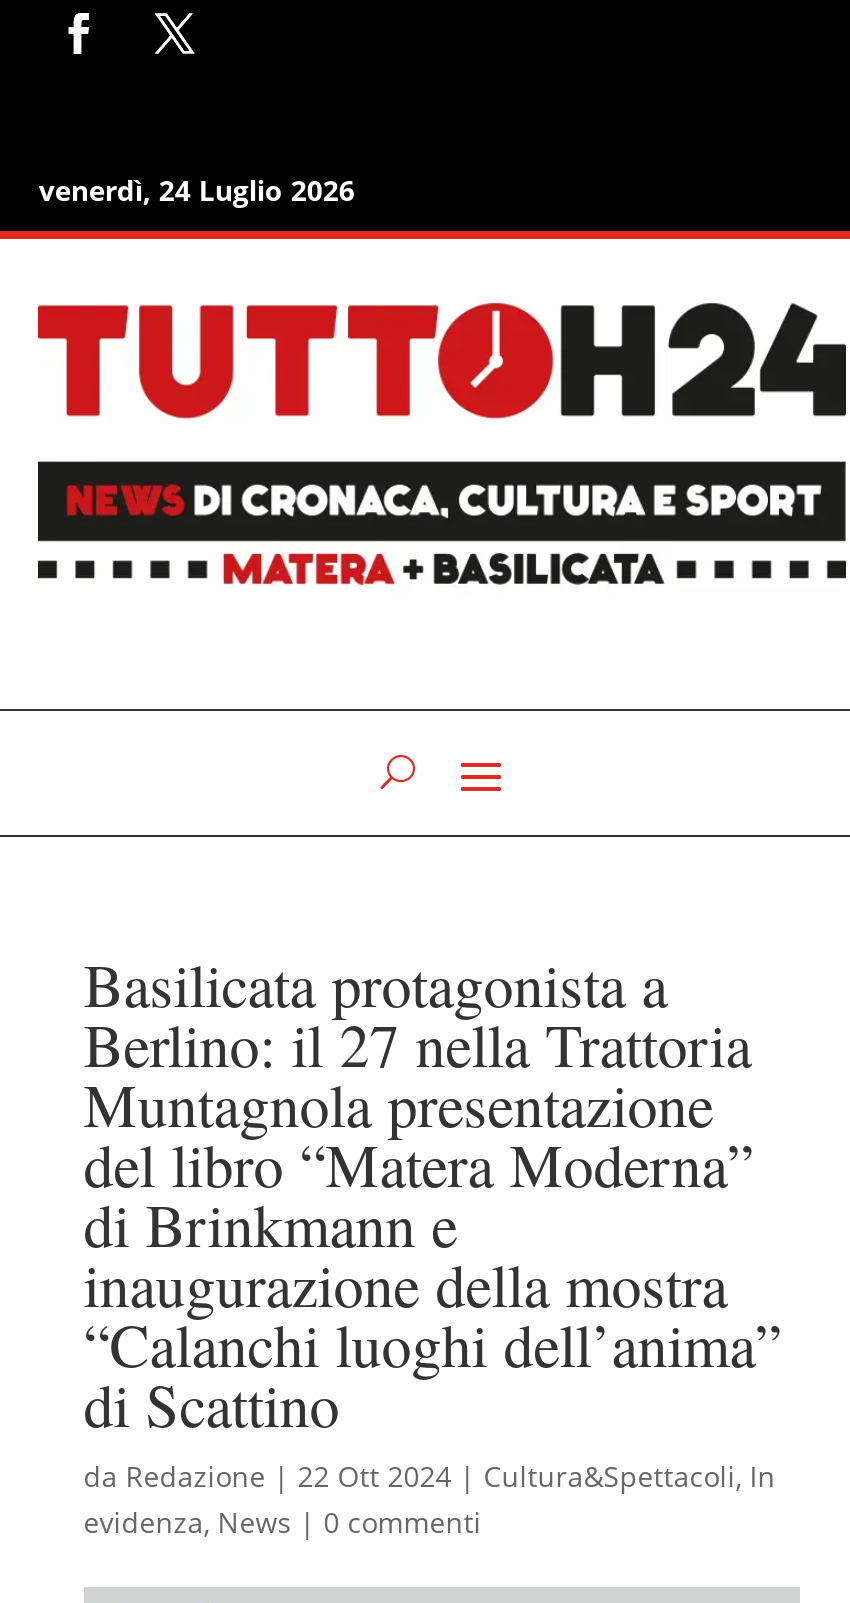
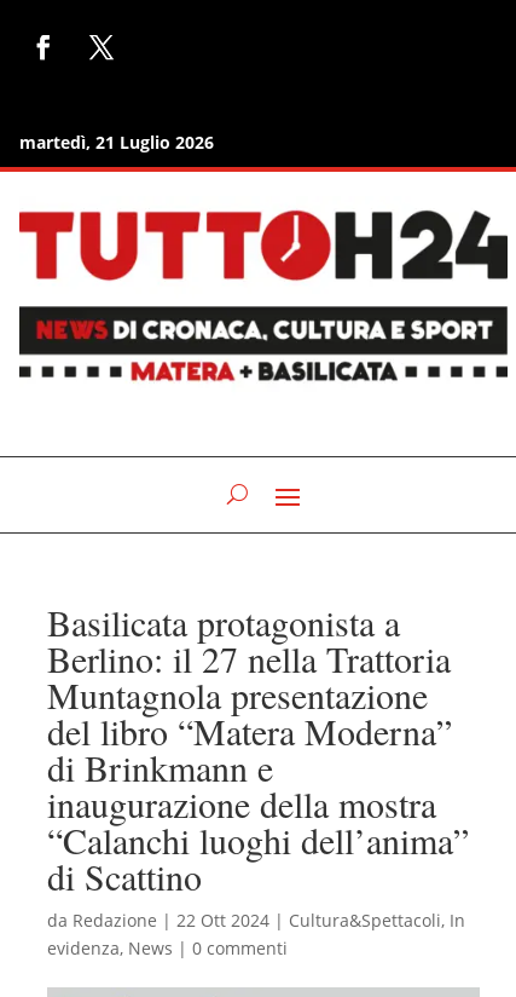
- venerdì, 24 Luglio 2026
+ martedì, 21 Luglio 2026
